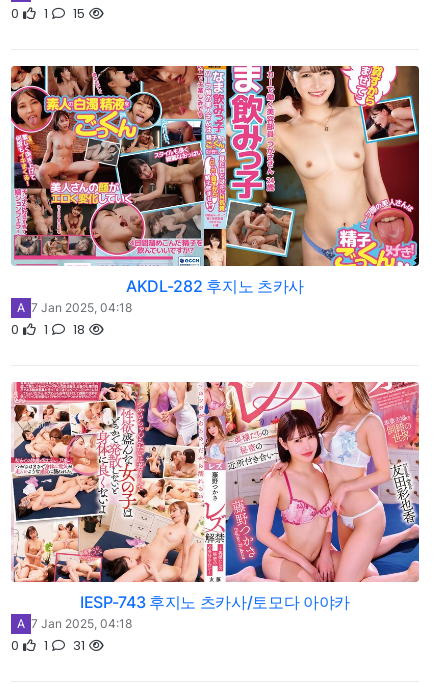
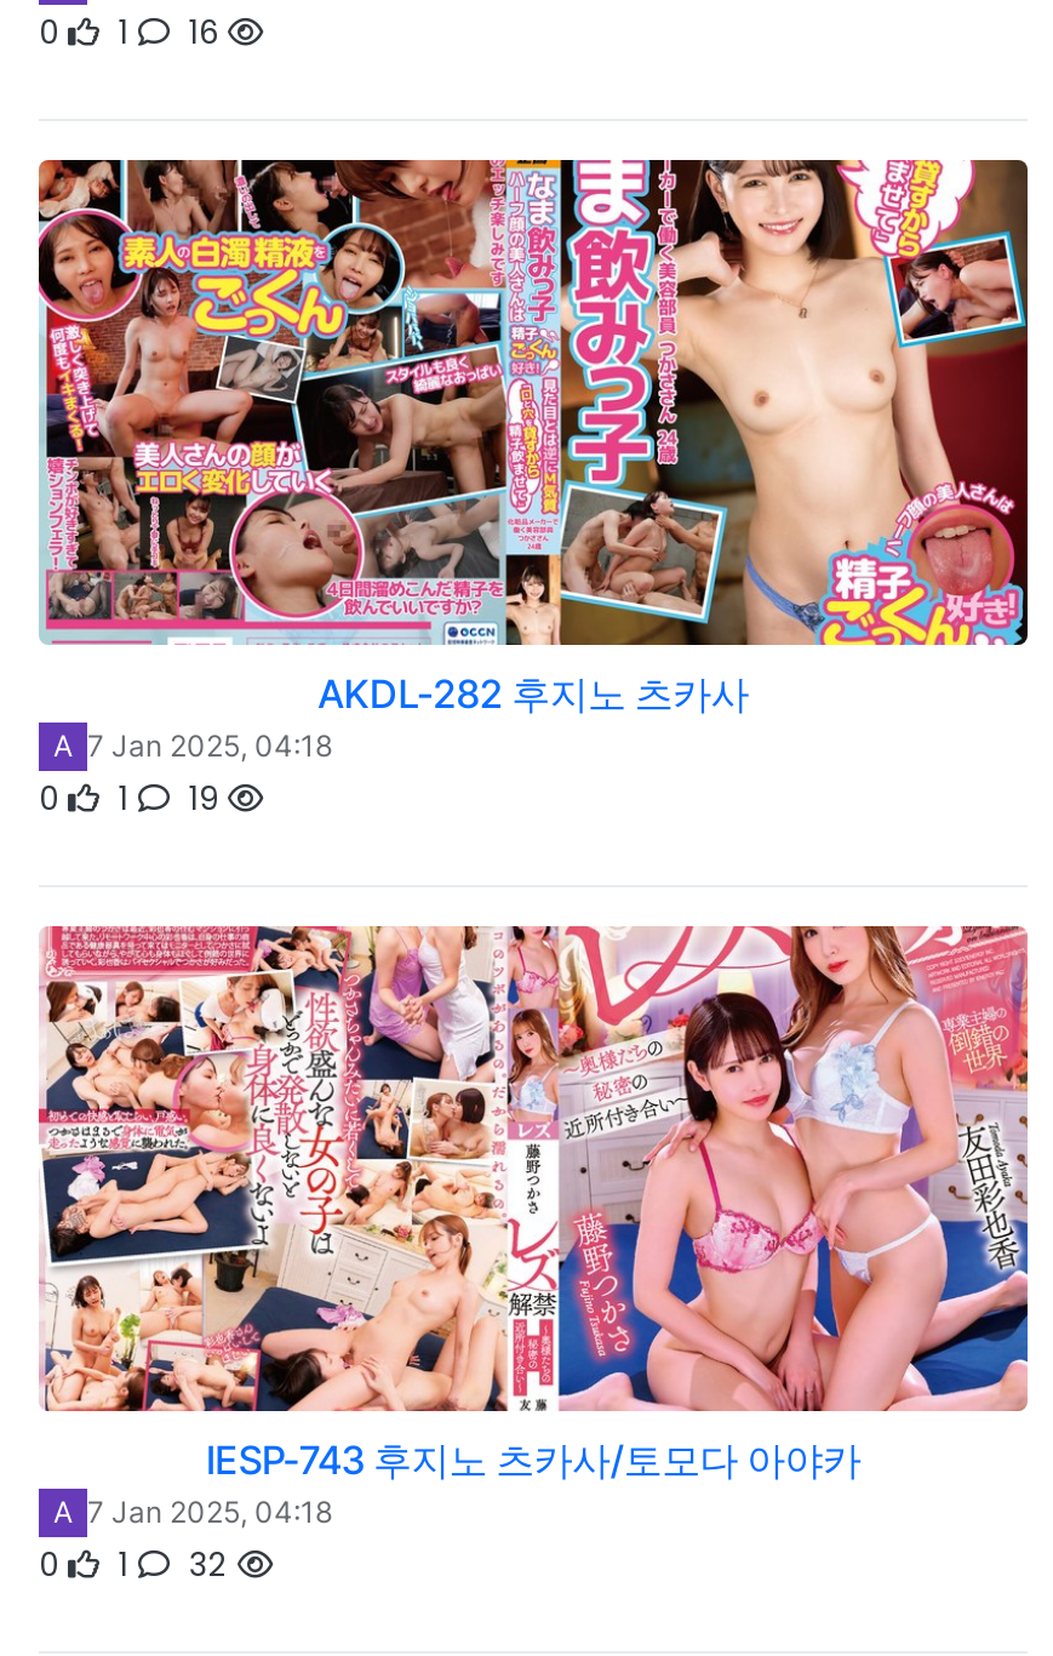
- 0 1 15
+ 0 1 16

- 0 1 18
+ 0 1 19

- 0 1 31
+ 0 1 32
